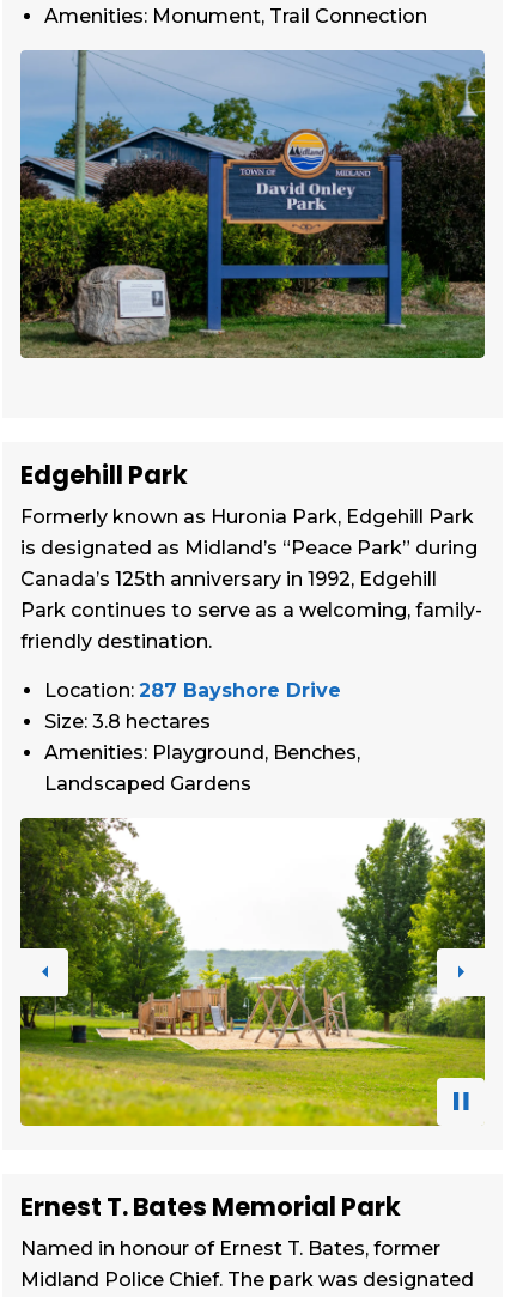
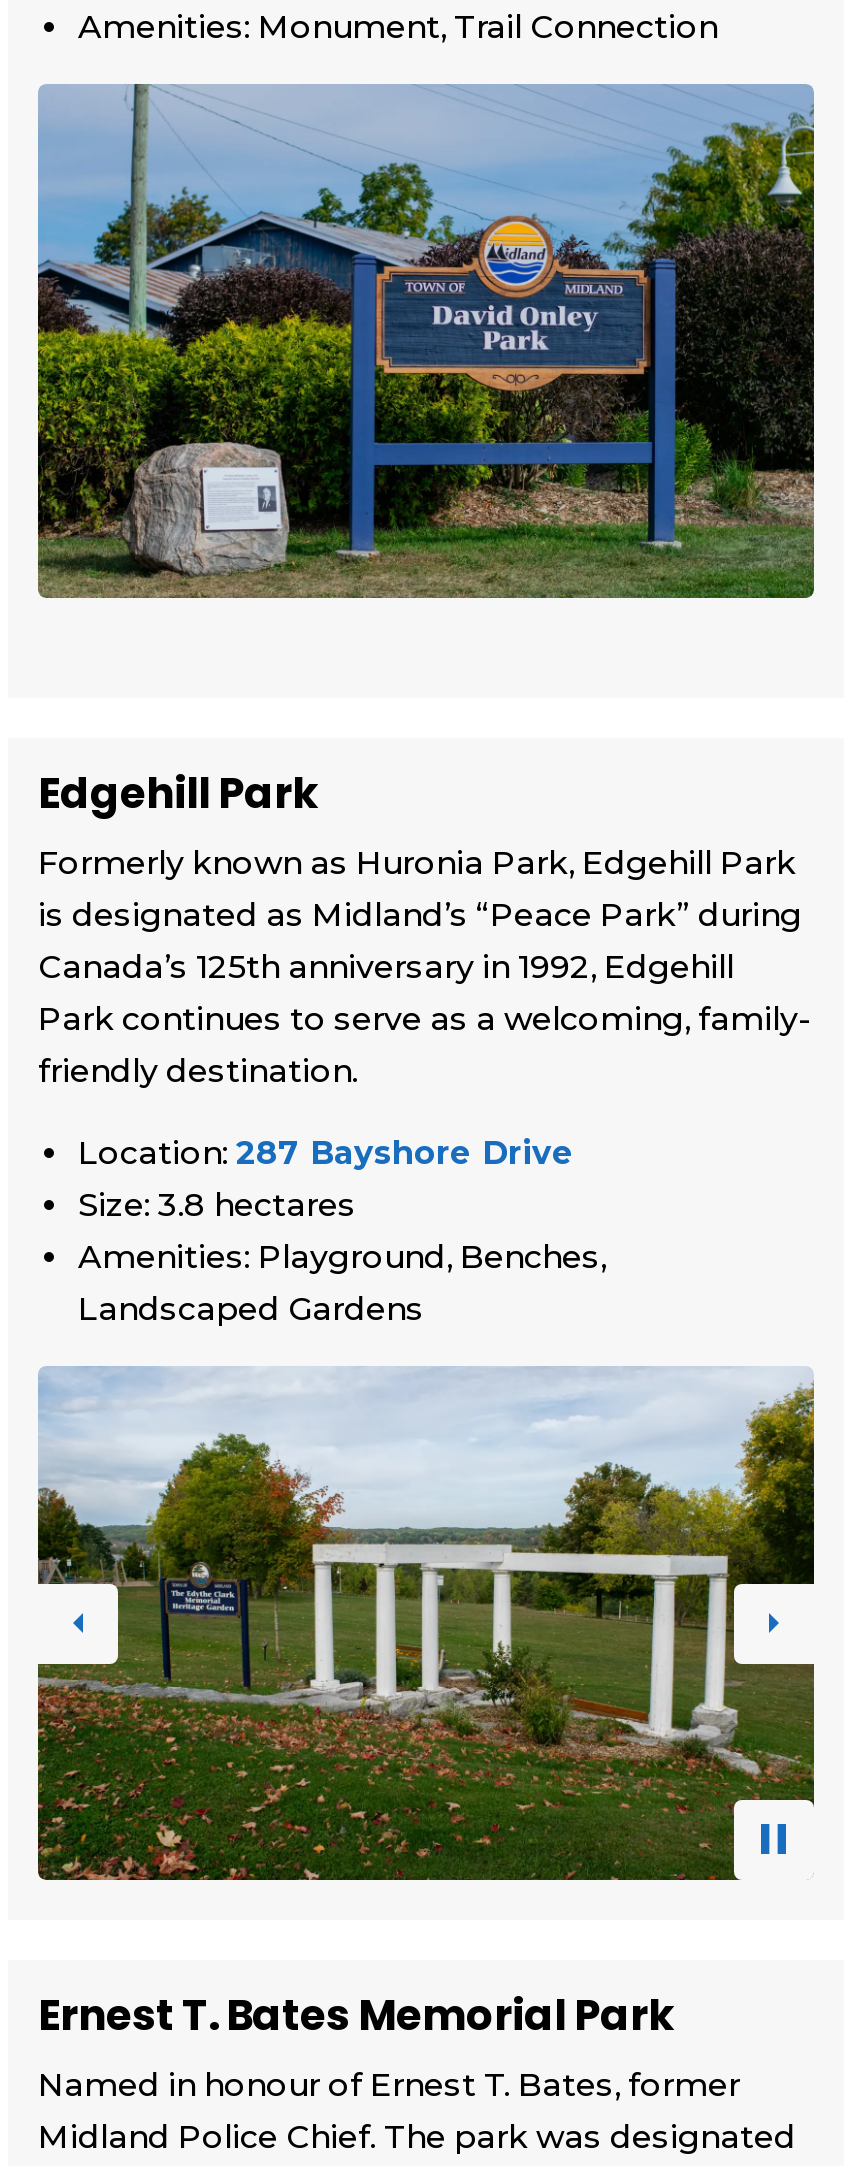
- [image]
+ [image]
